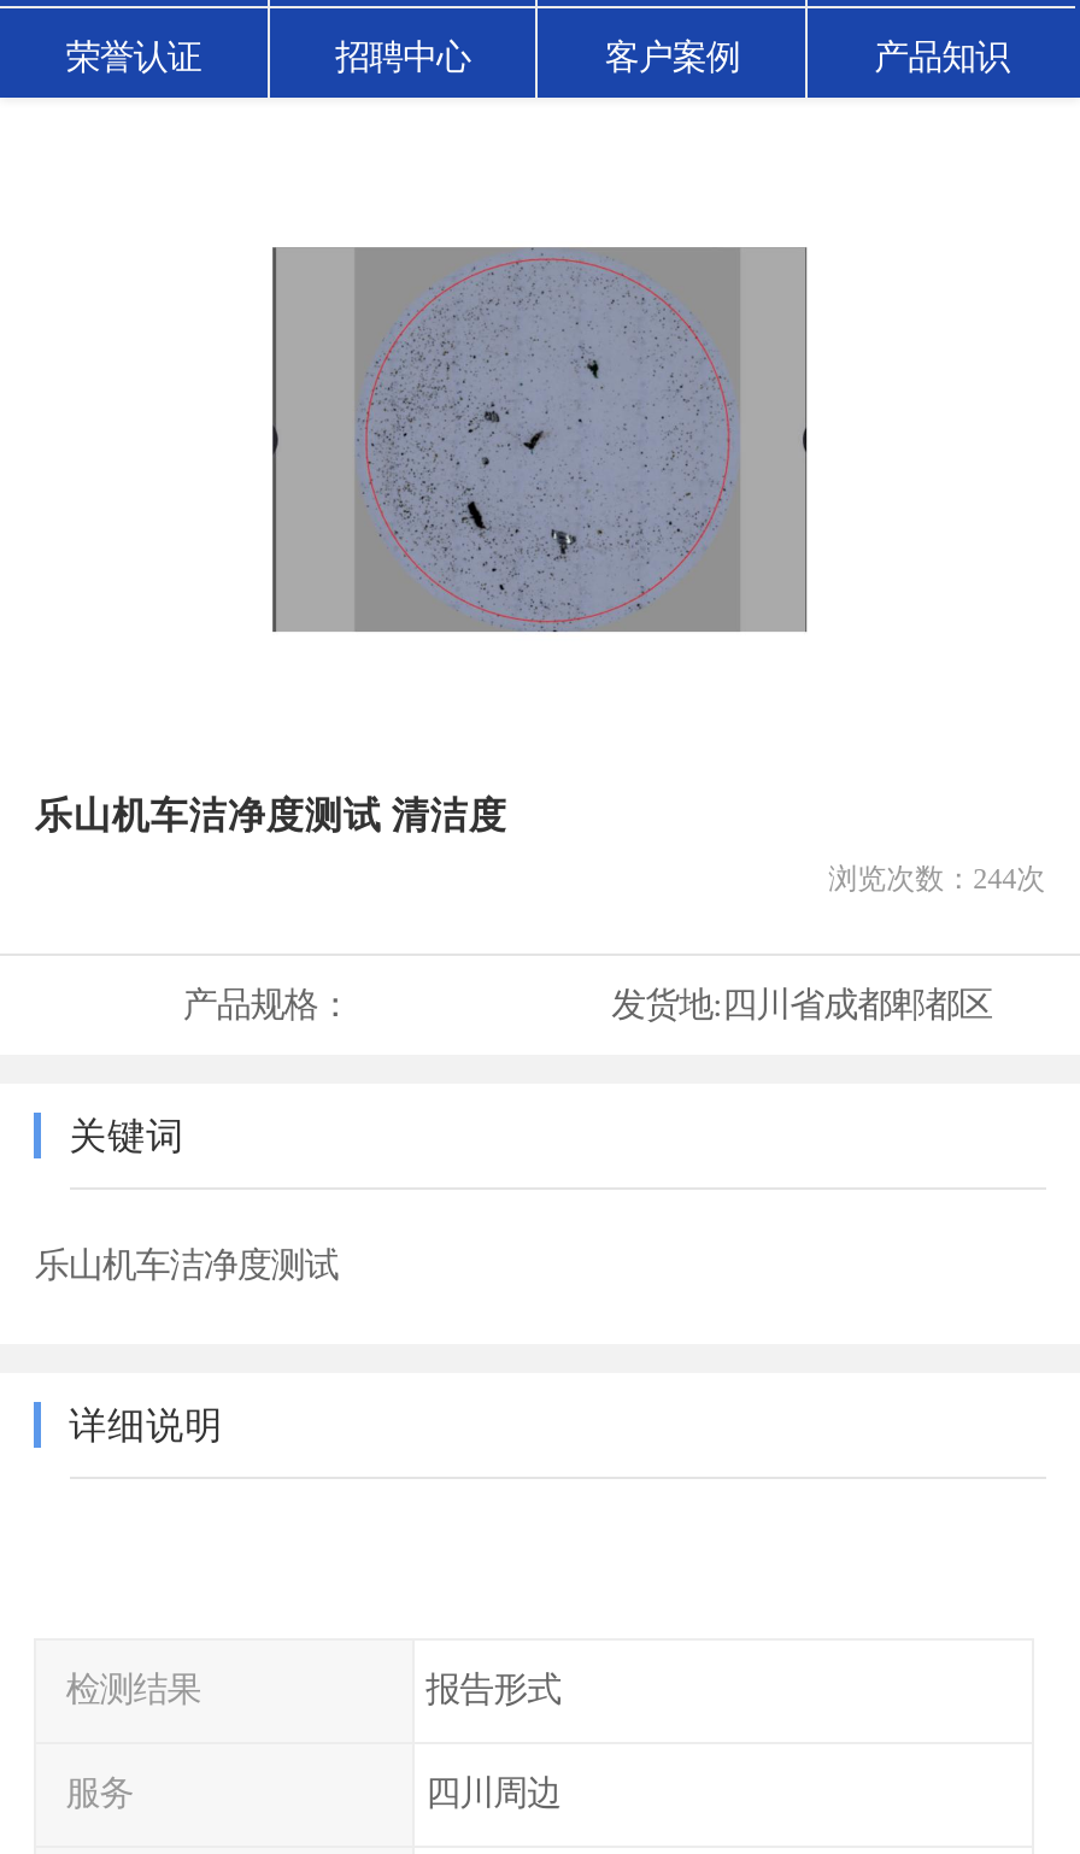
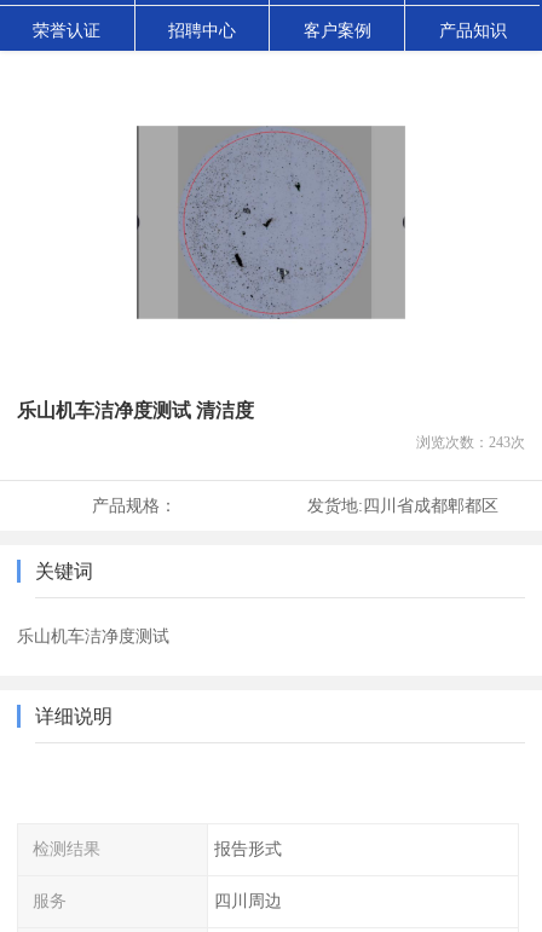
- 浏览次数：244次
+ 浏览次数：243次
